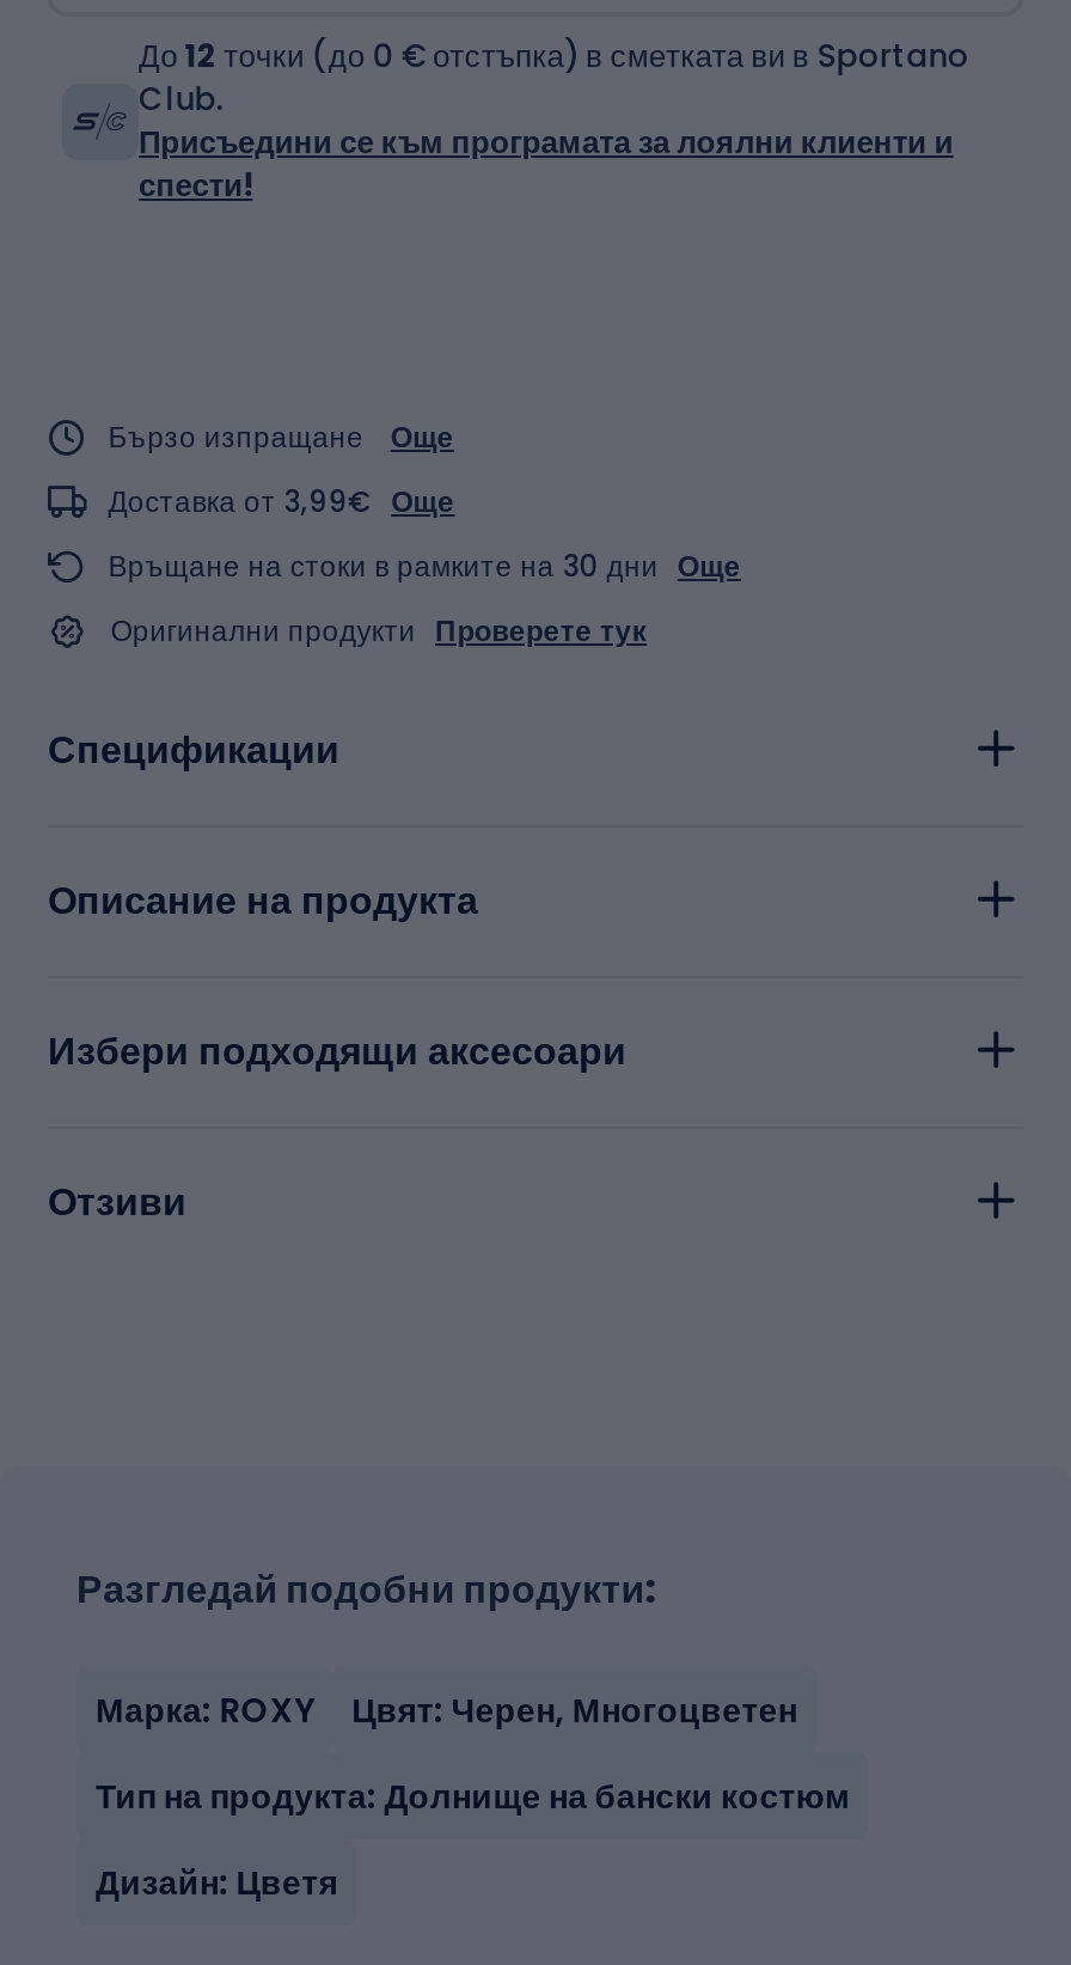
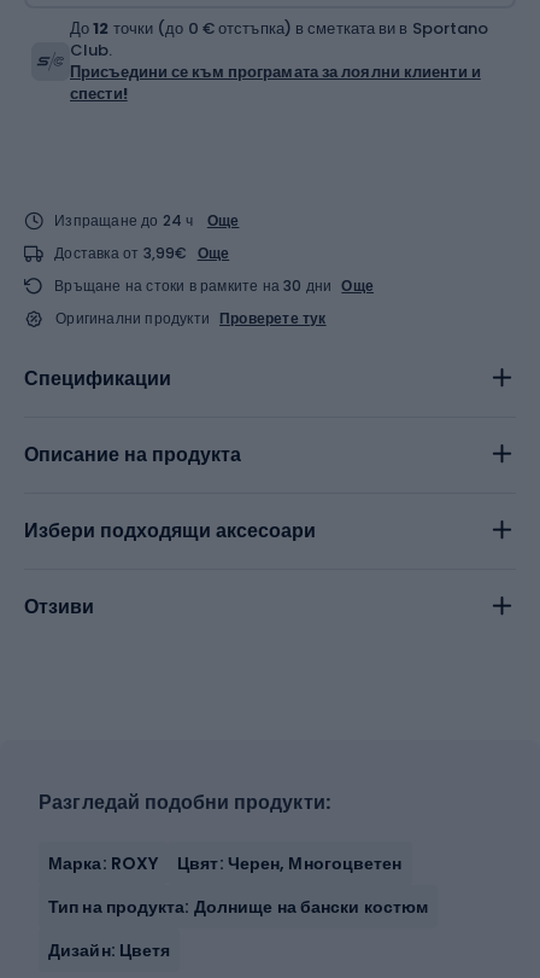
- Бързо изпращане
+ Изпращане до 24 ч
